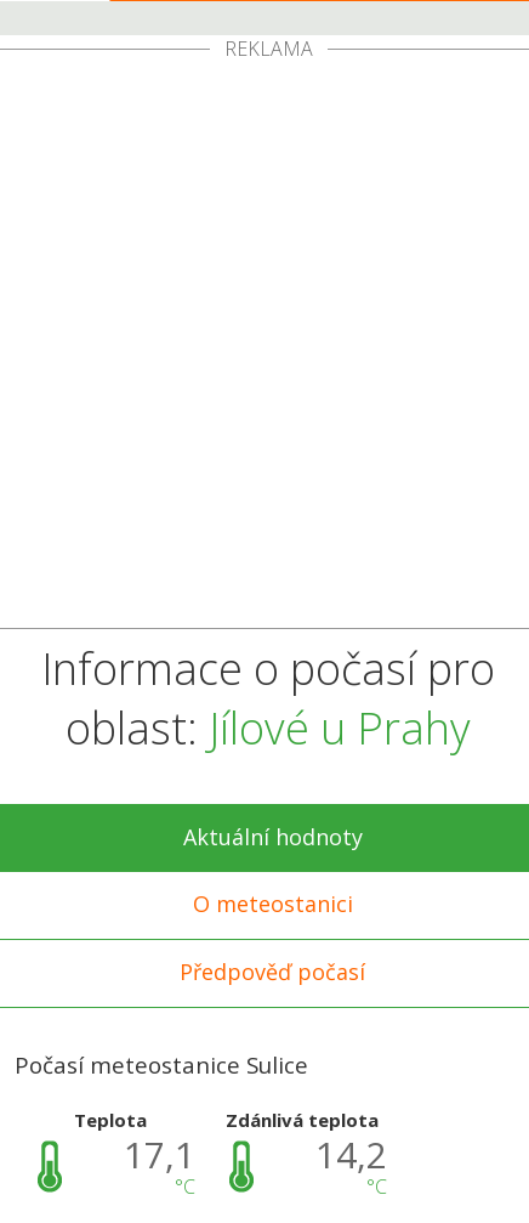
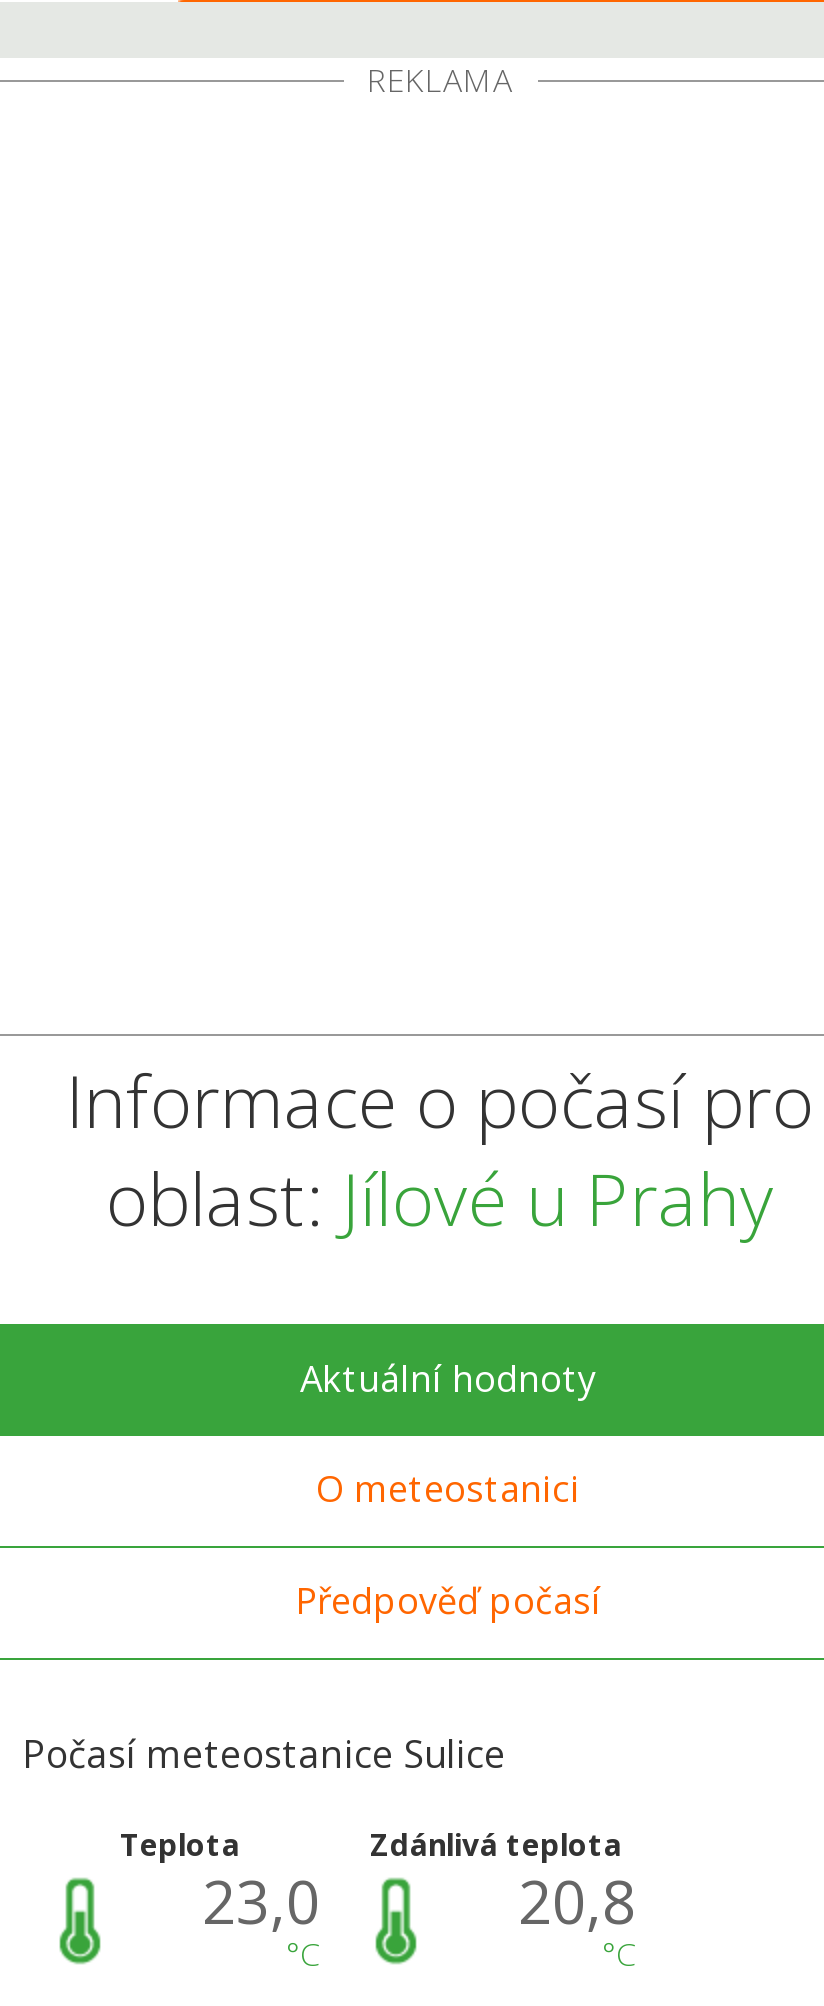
- 17,1
+ 23,0

- 14,2
+ 20,8
